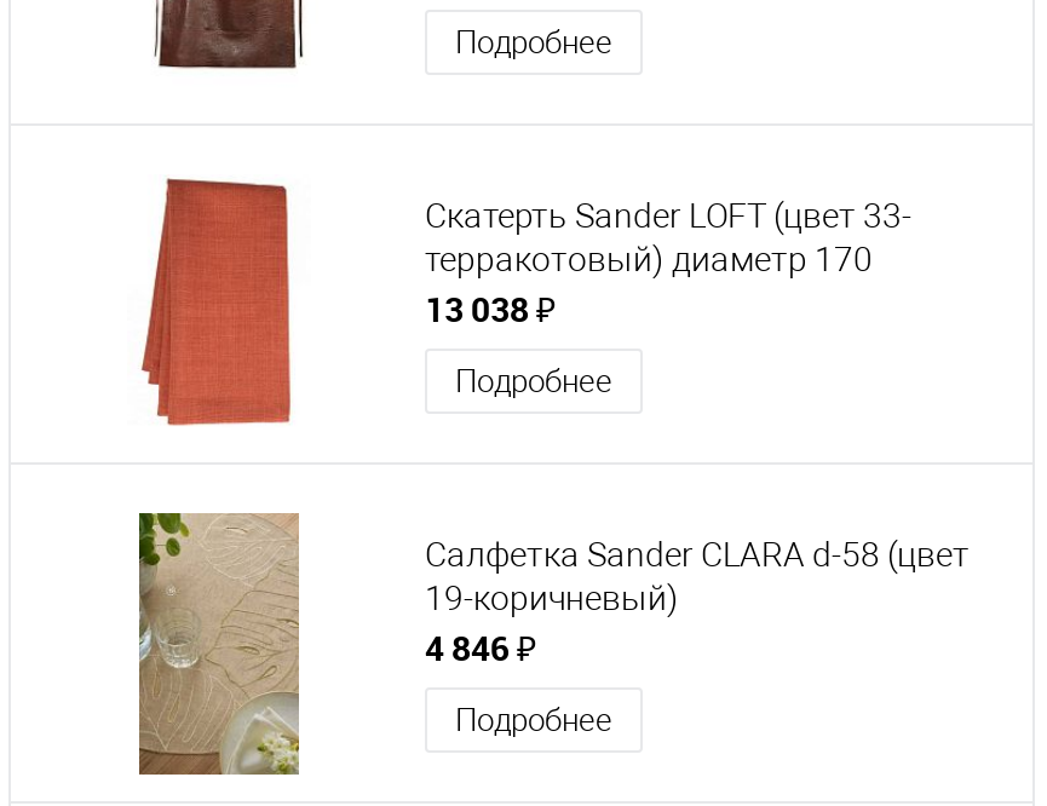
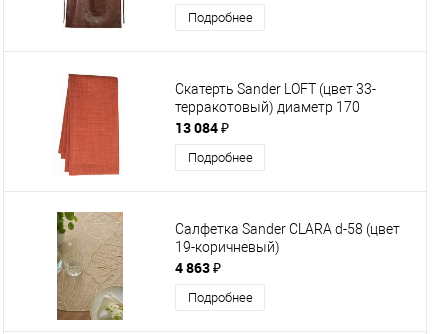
- 13 038 ₽
+ 13 084 ₽

- 4 846 ₽
+ 4 863 ₽
